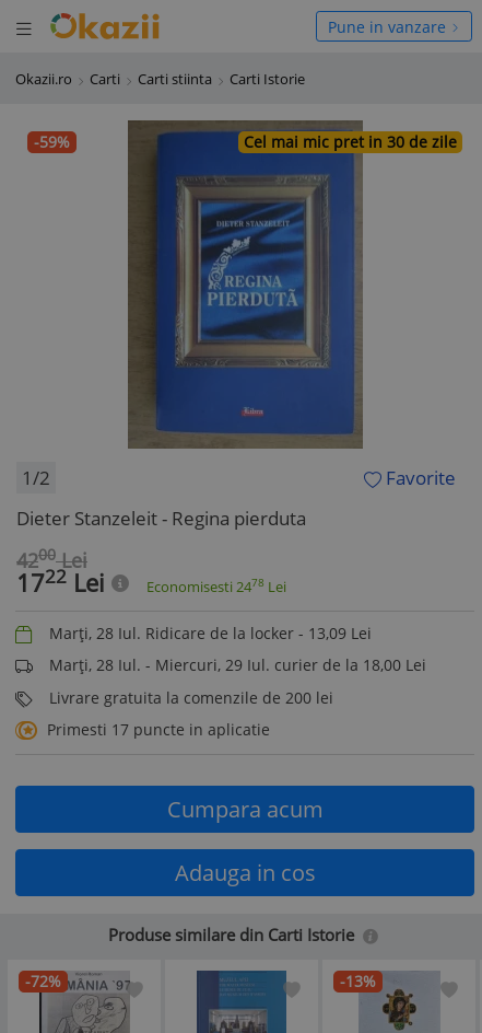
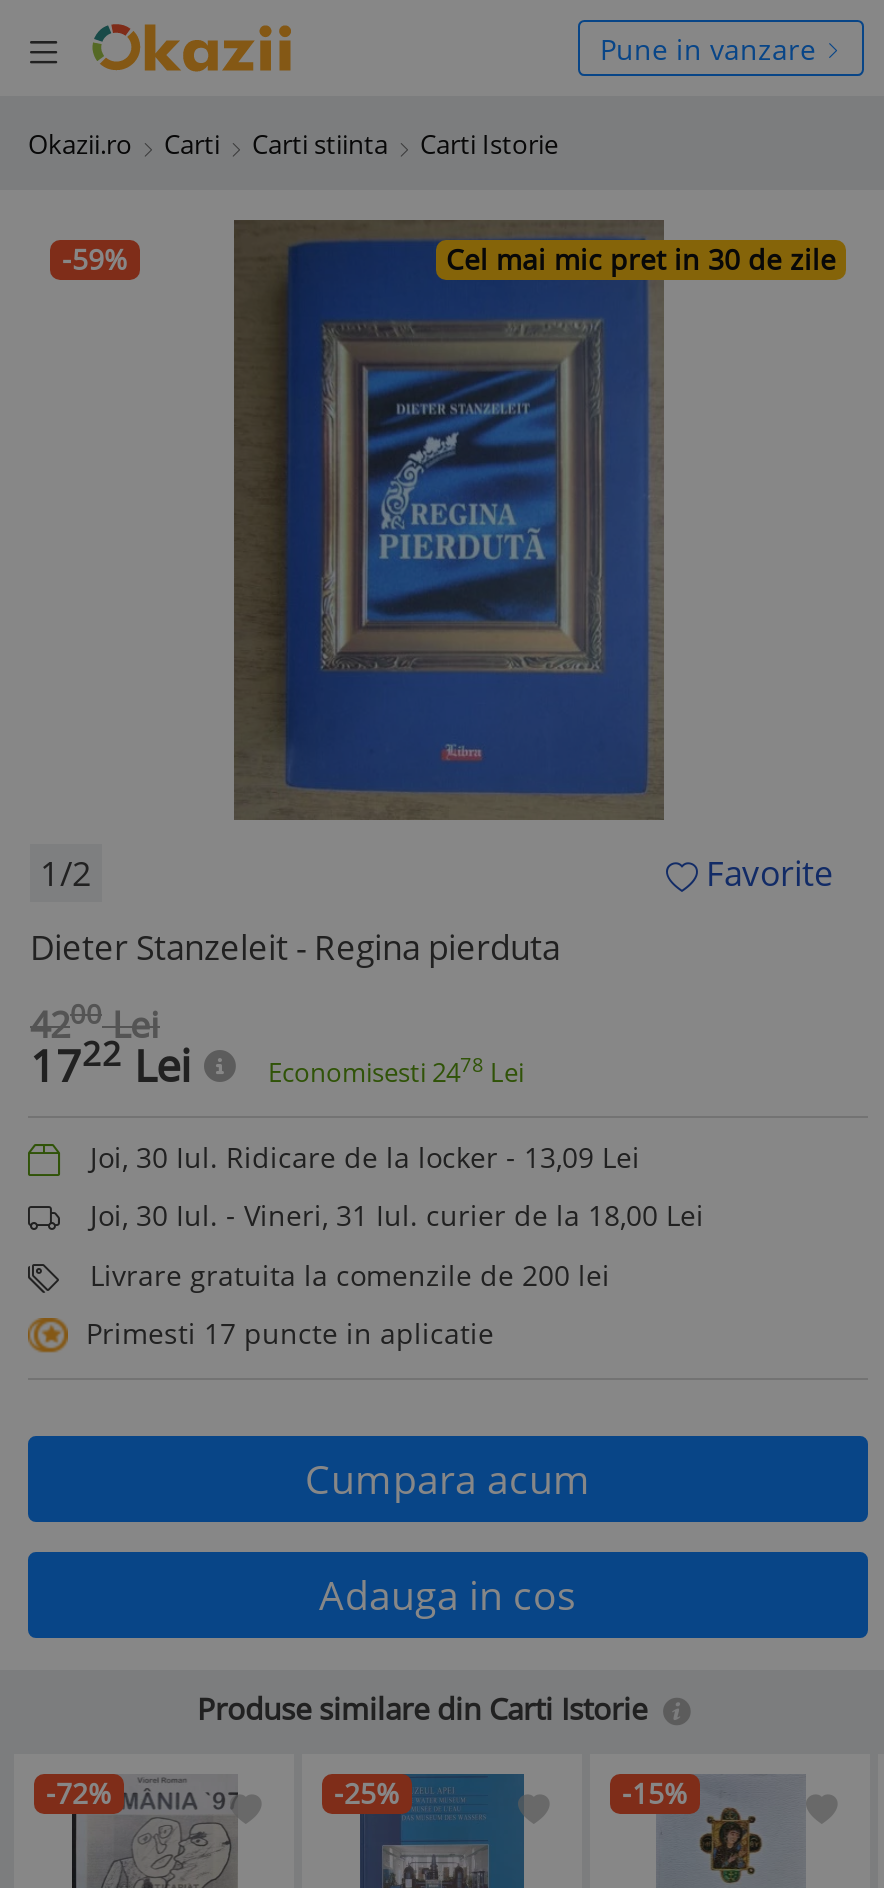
- Marți, 28 Iul. Ridicare de la locker - 13,09 Lei
+ Joi, 30 Iul. Ridicare de la locker - 13,09 Lei

- Marți, 28 Iul. - Miercuri, 29 Iul. curier de la 18,00 Lei
+ Joi, 30 Iul. - Vineri, 31 Iul. curier de la 18,00 Lei

- -13%
+ -15%

+ -25%
